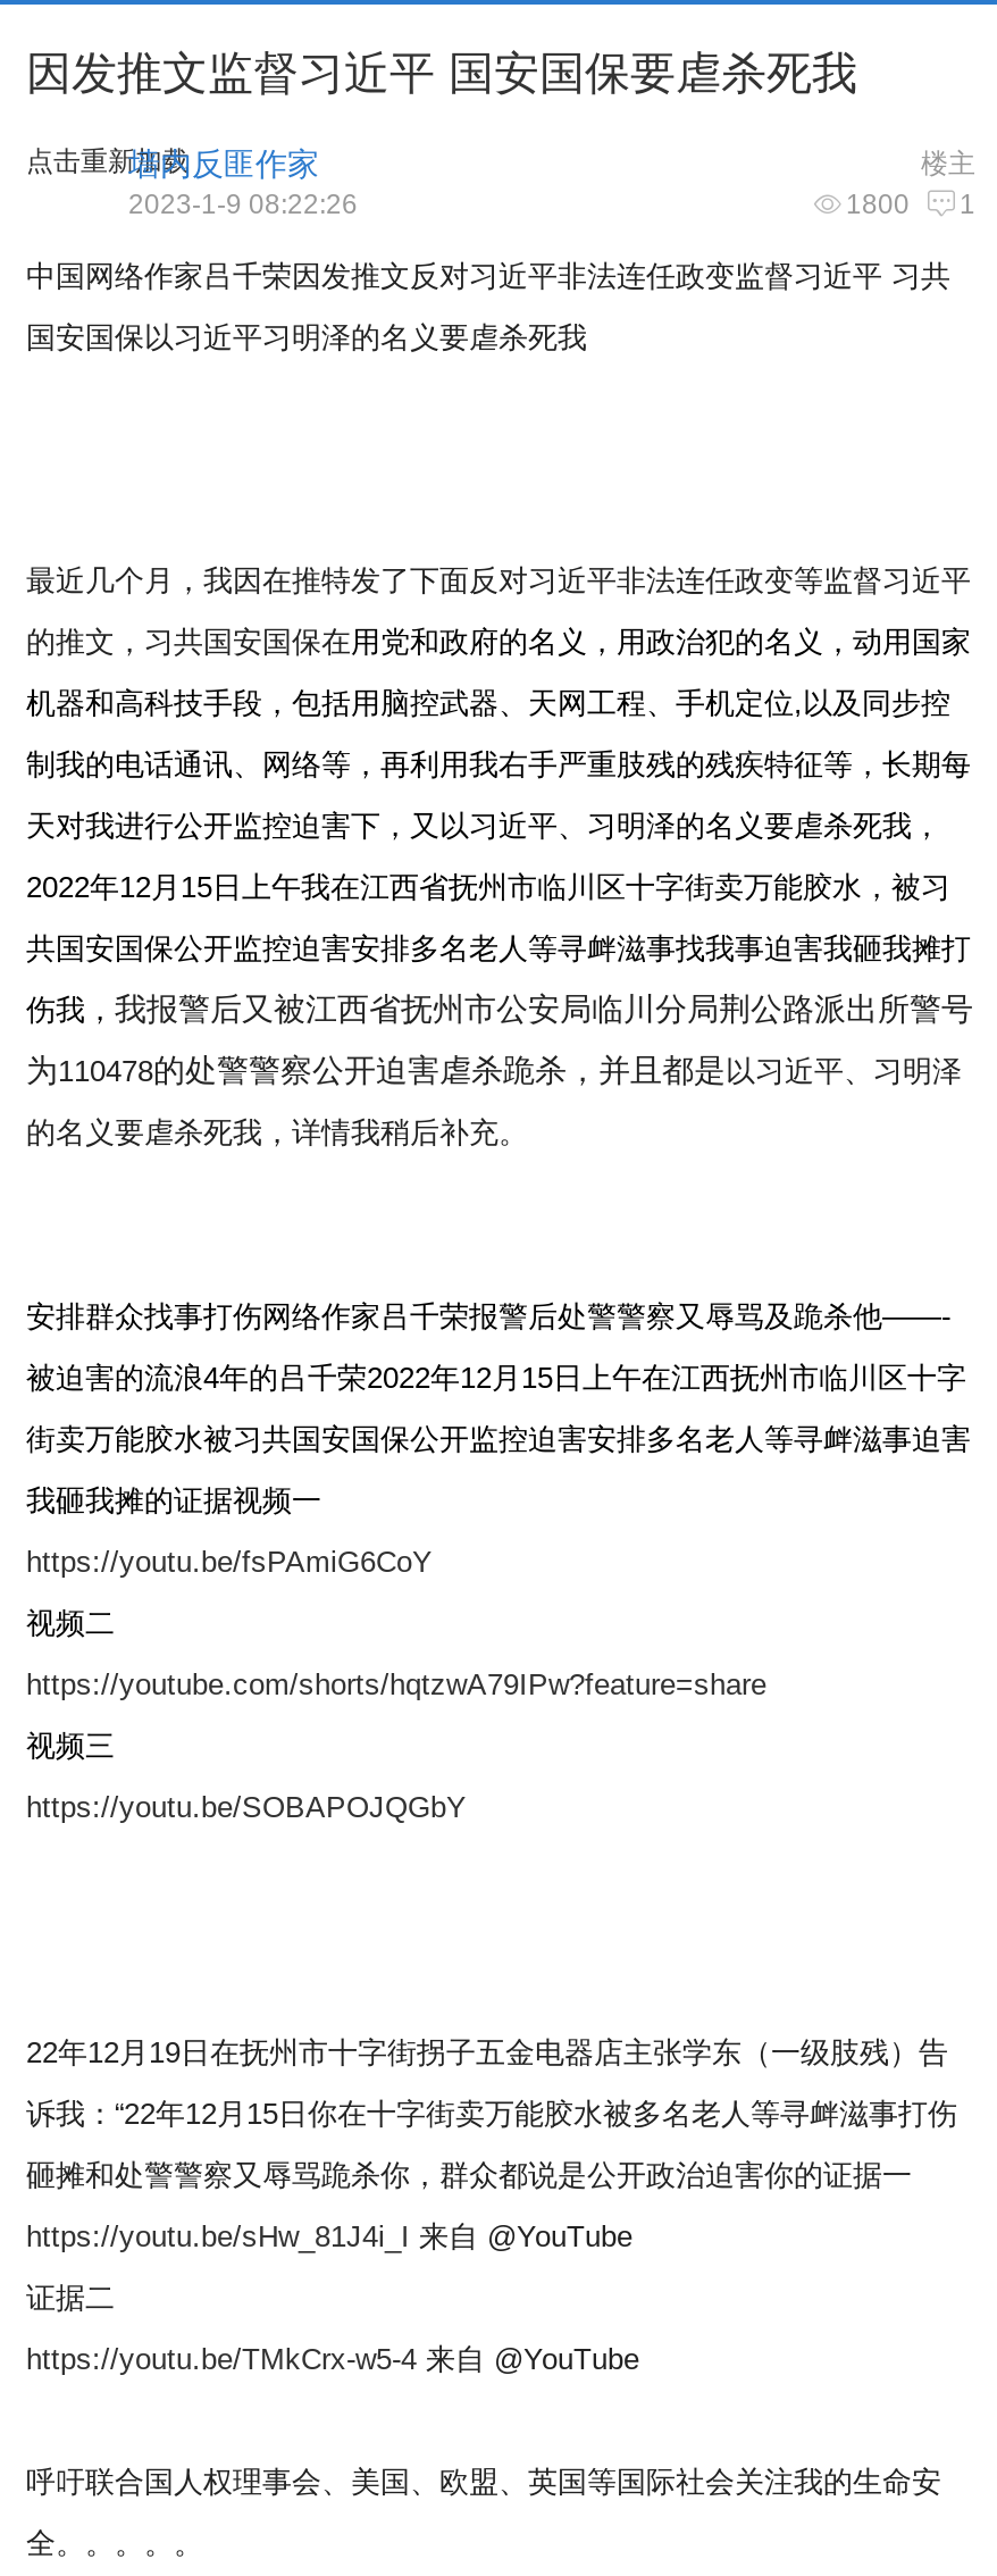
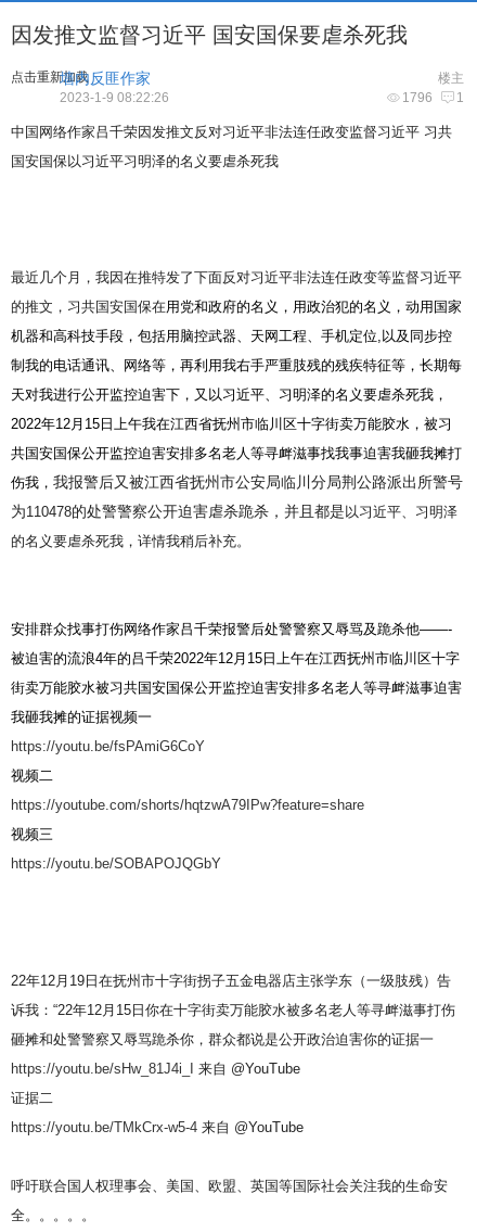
- 1800 1
+ 1796 1
